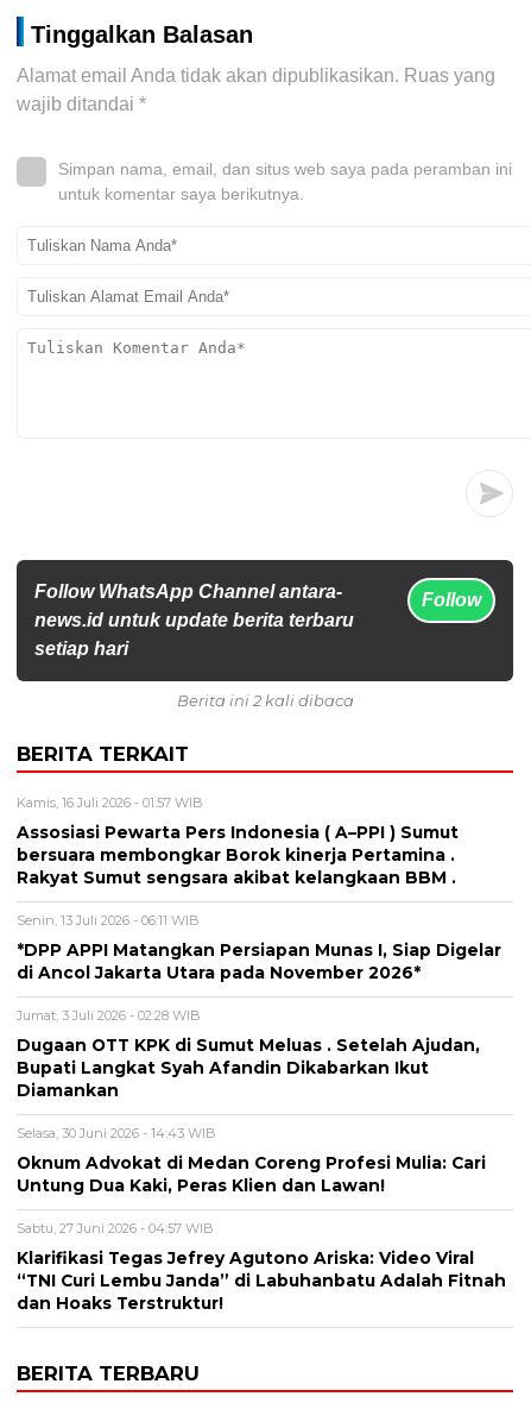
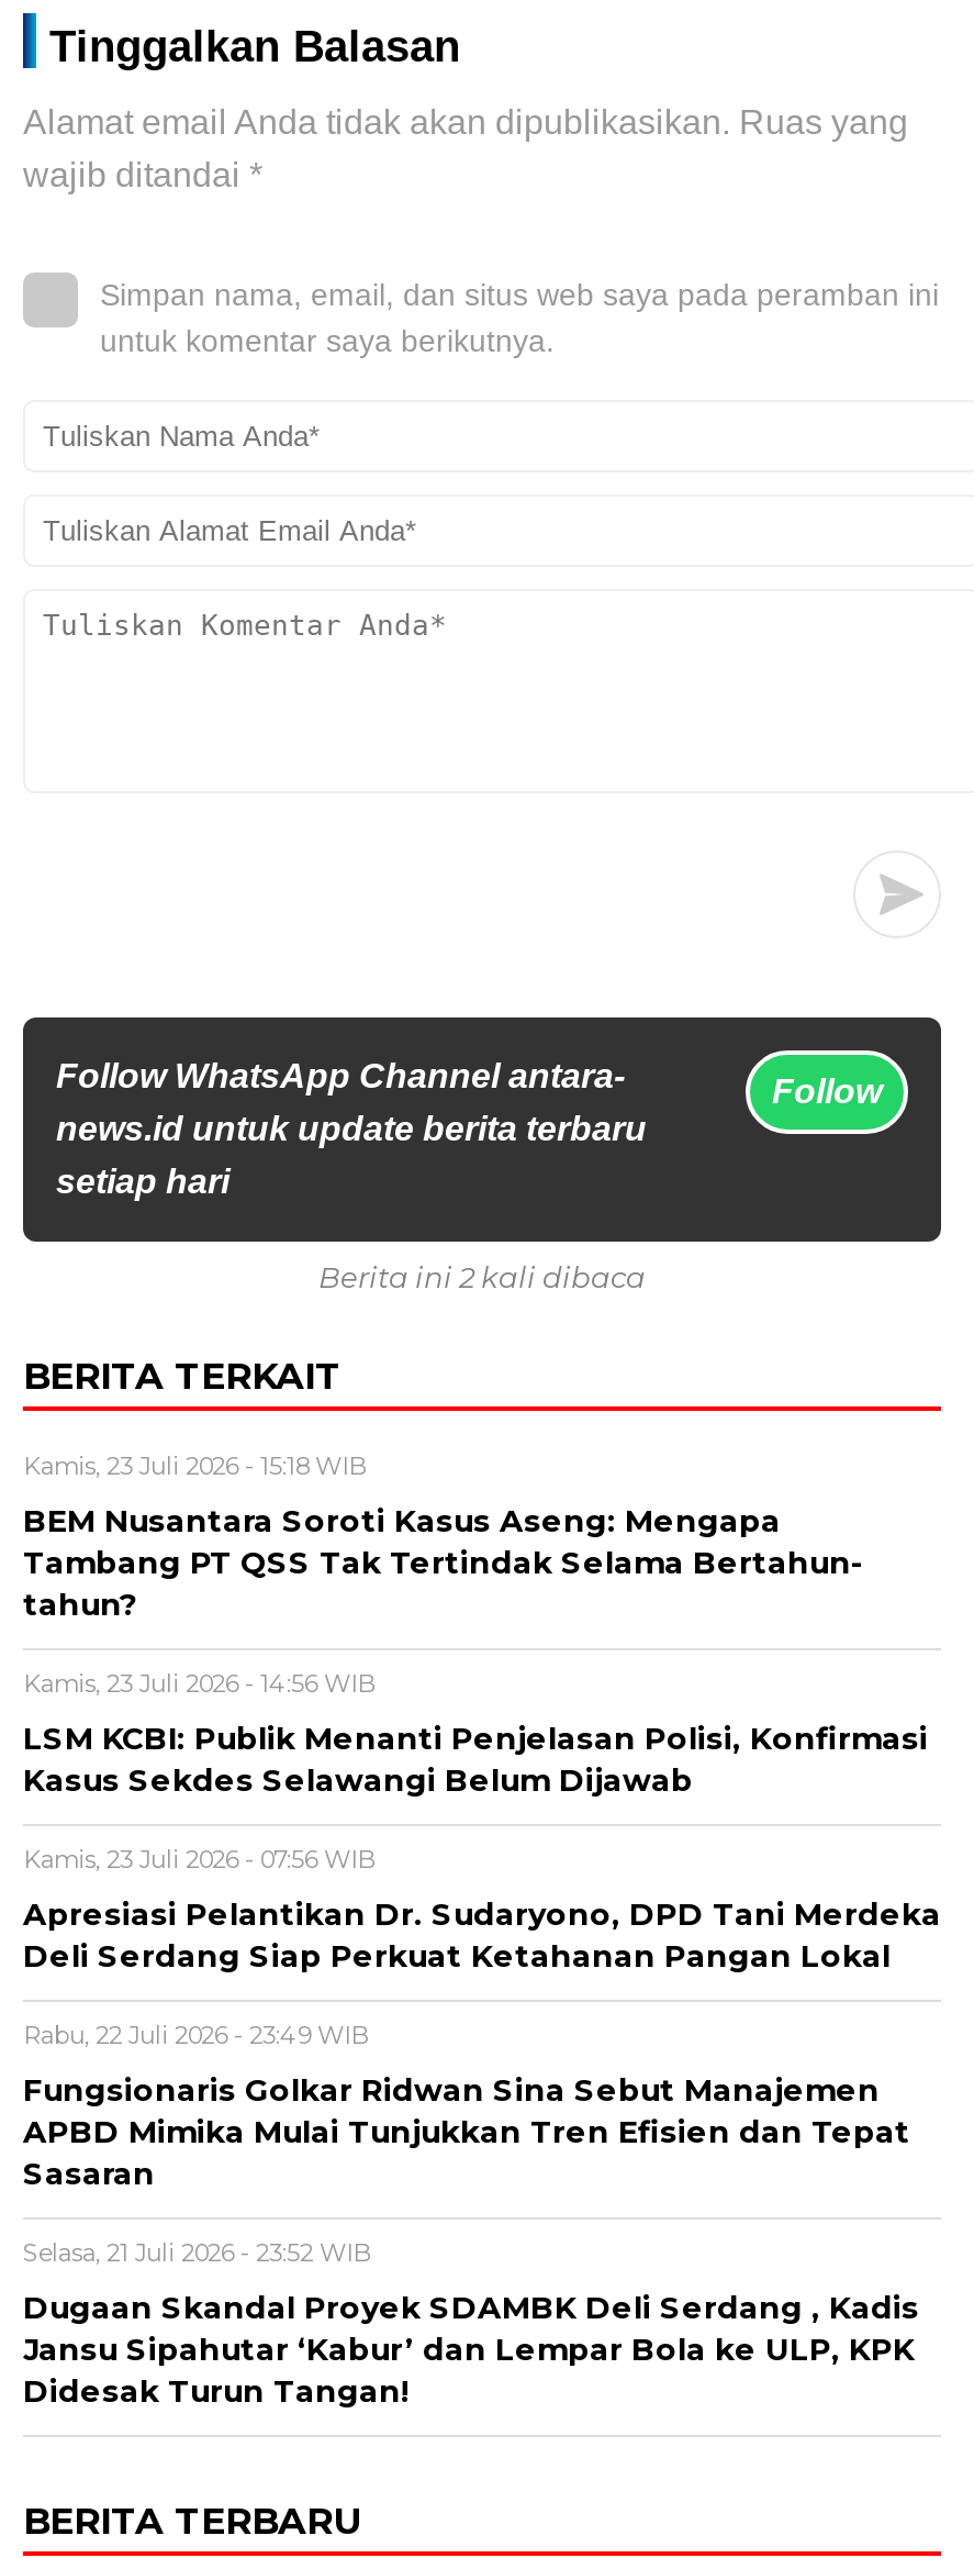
- Kamis, 16 Juli 2026 - 01:57 WIB
+ Kamis, 23 Juli 2026 - 15:18 WIB

- Assosiasi Pewarta Pers Indonesia ( A–PPI ) Sumut
- bersuara membongkar Borok kinerja Pertamina .
- Rakyat Sumut sengsara akibat kelangkaan BBM .
+ BEM Nusantara Soroti Kasus Aseng: Mengapa
+ Tambang PT QSS Tak Tertindak Selama Bertahun-
+ tahun?

- Senin, 13 Juli 2026 - 06:11 WIB
+ Kamis, 23 Juli 2026 - 14:56 WIB

- *DPP APPI Matangkan Persiapan Munas I, Siap Digelar
- di Ancol Jakarta Utara pada November 2026*
+ LSM KCBI: Publik Menanti Penjelasan Polisi, Konfirmasi
+ Kasus Sekdes Selawangi Belum Dijawab

- Jumat, 3 Juli 2026 - 02:28 WIB
+ Kamis, 23 Juli 2026 - 07:56 WIB

- Dugaan OTT KPK di Sumut Meluas . Setelah Ajudan,
- Bupati Langkat Syah Afandin Dikabarkan Ikut
- Diamankan
+ Apresiasi Pelantikan Dr. Sudaryono, DPD Tani Merdeka
+ Deli Serdang Siap Perkuat Ketahanan Pangan Lokal

- Selasa, 30 Juni 2026 - 14:43 WIB
+ Rabu, 22 Juli 2026 - 23:49 WIB

- Oknum Advokat di Medan Coreng Profesi Mulia: Cari
- Untung Dua Kaki, Peras Klien dan Lawan!
+ Fungsionaris Golkar Ridwan Sina Sebut Manajemen
+ APBD Mimika Mulai Tunjukkan Tren Efisien dan Tepat
+ Sasaran

- Sabtu, 27 Juni 2026 - 04:57 WIB
+ Selasa, 21 Juli 2026 - 23:52 WIB

- Klarifikasi Tegas Jefrey Agutono Ariska: Video Viral
- “TNI Curi Lembu Janda” di Labuhanbatu Adalah Fitnah
- dan Hoaks Terstruktur!
+ Dugaan Skandal Proyek SDAMBK Deli Serdang , Kadis
+ Jansu Sipahutar ‘Kabur’ dan Lempar Bola ke ULP, KPK
+ Didesak Turun Tangan!
